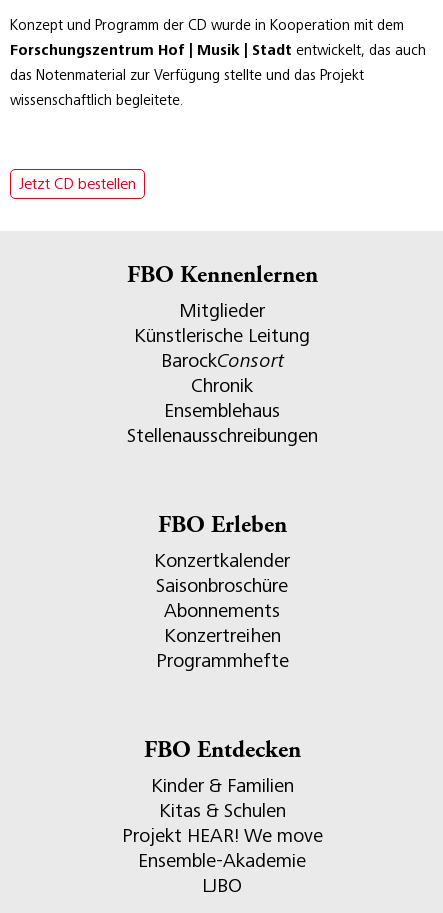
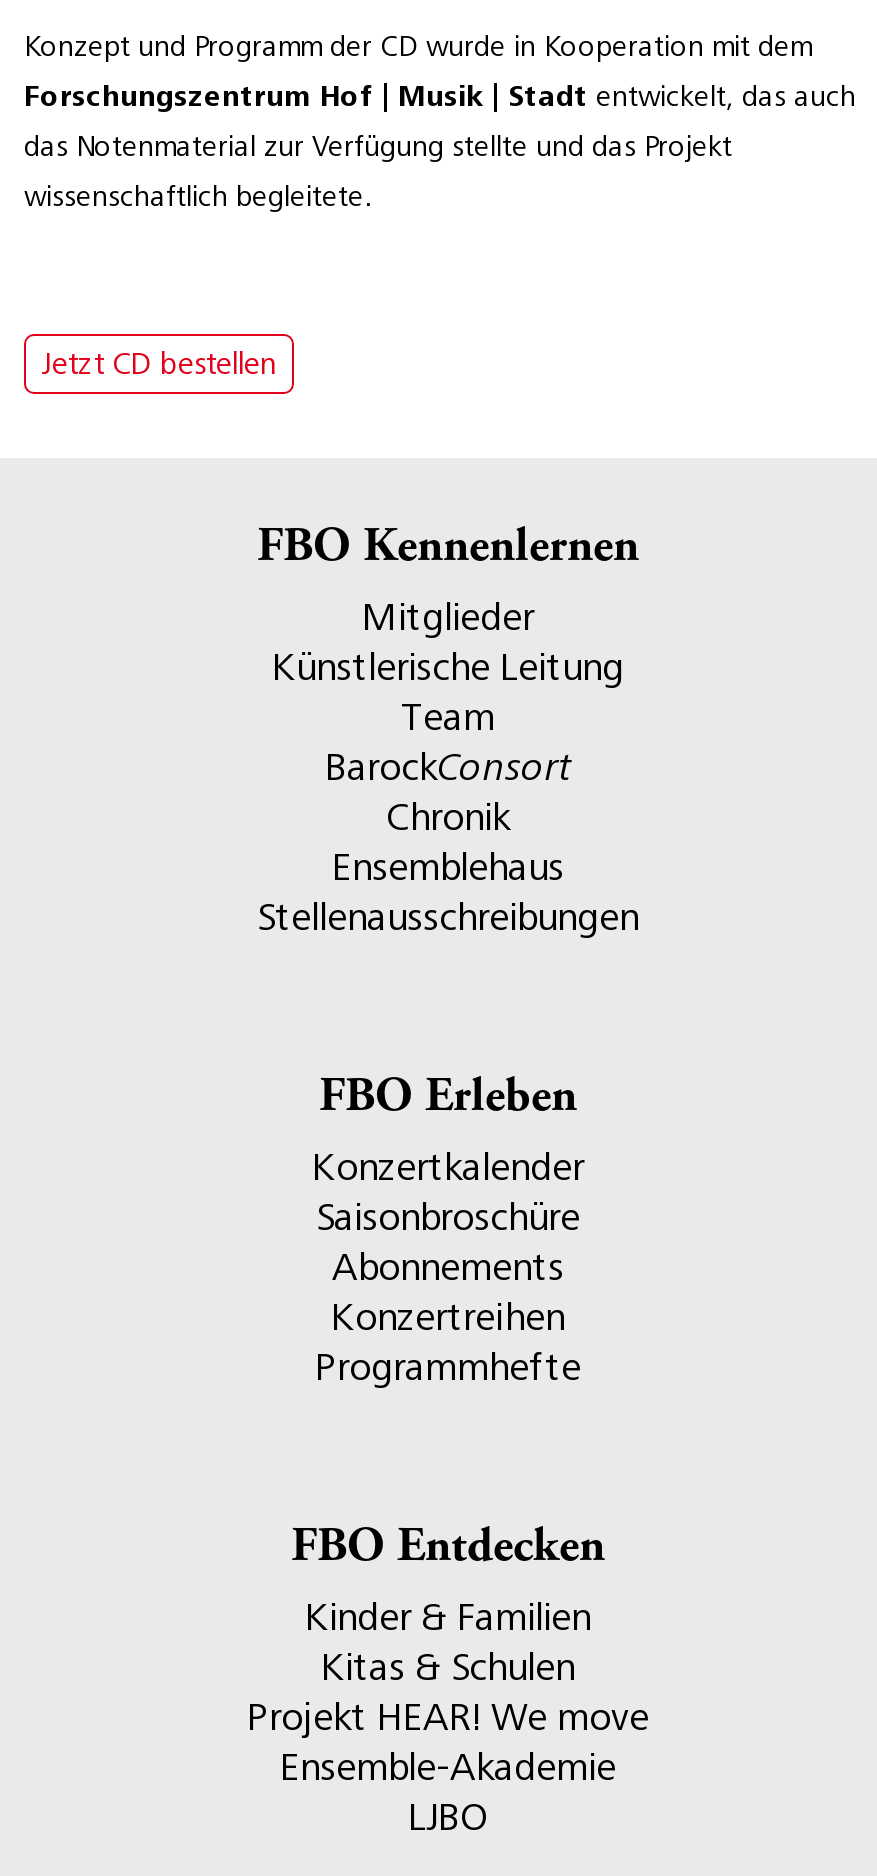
+ Team
